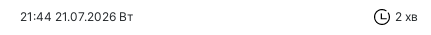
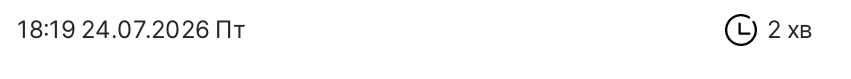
- 21:44 21.07.2026 Вт
+ 18:19 24.07.2026 Пт
